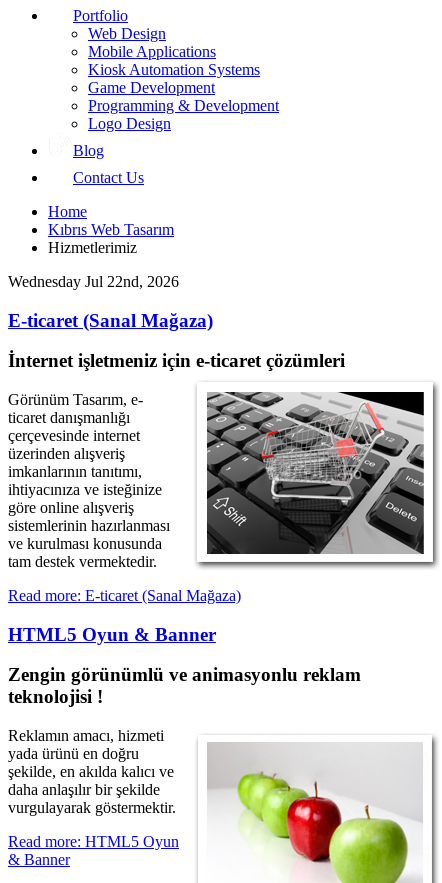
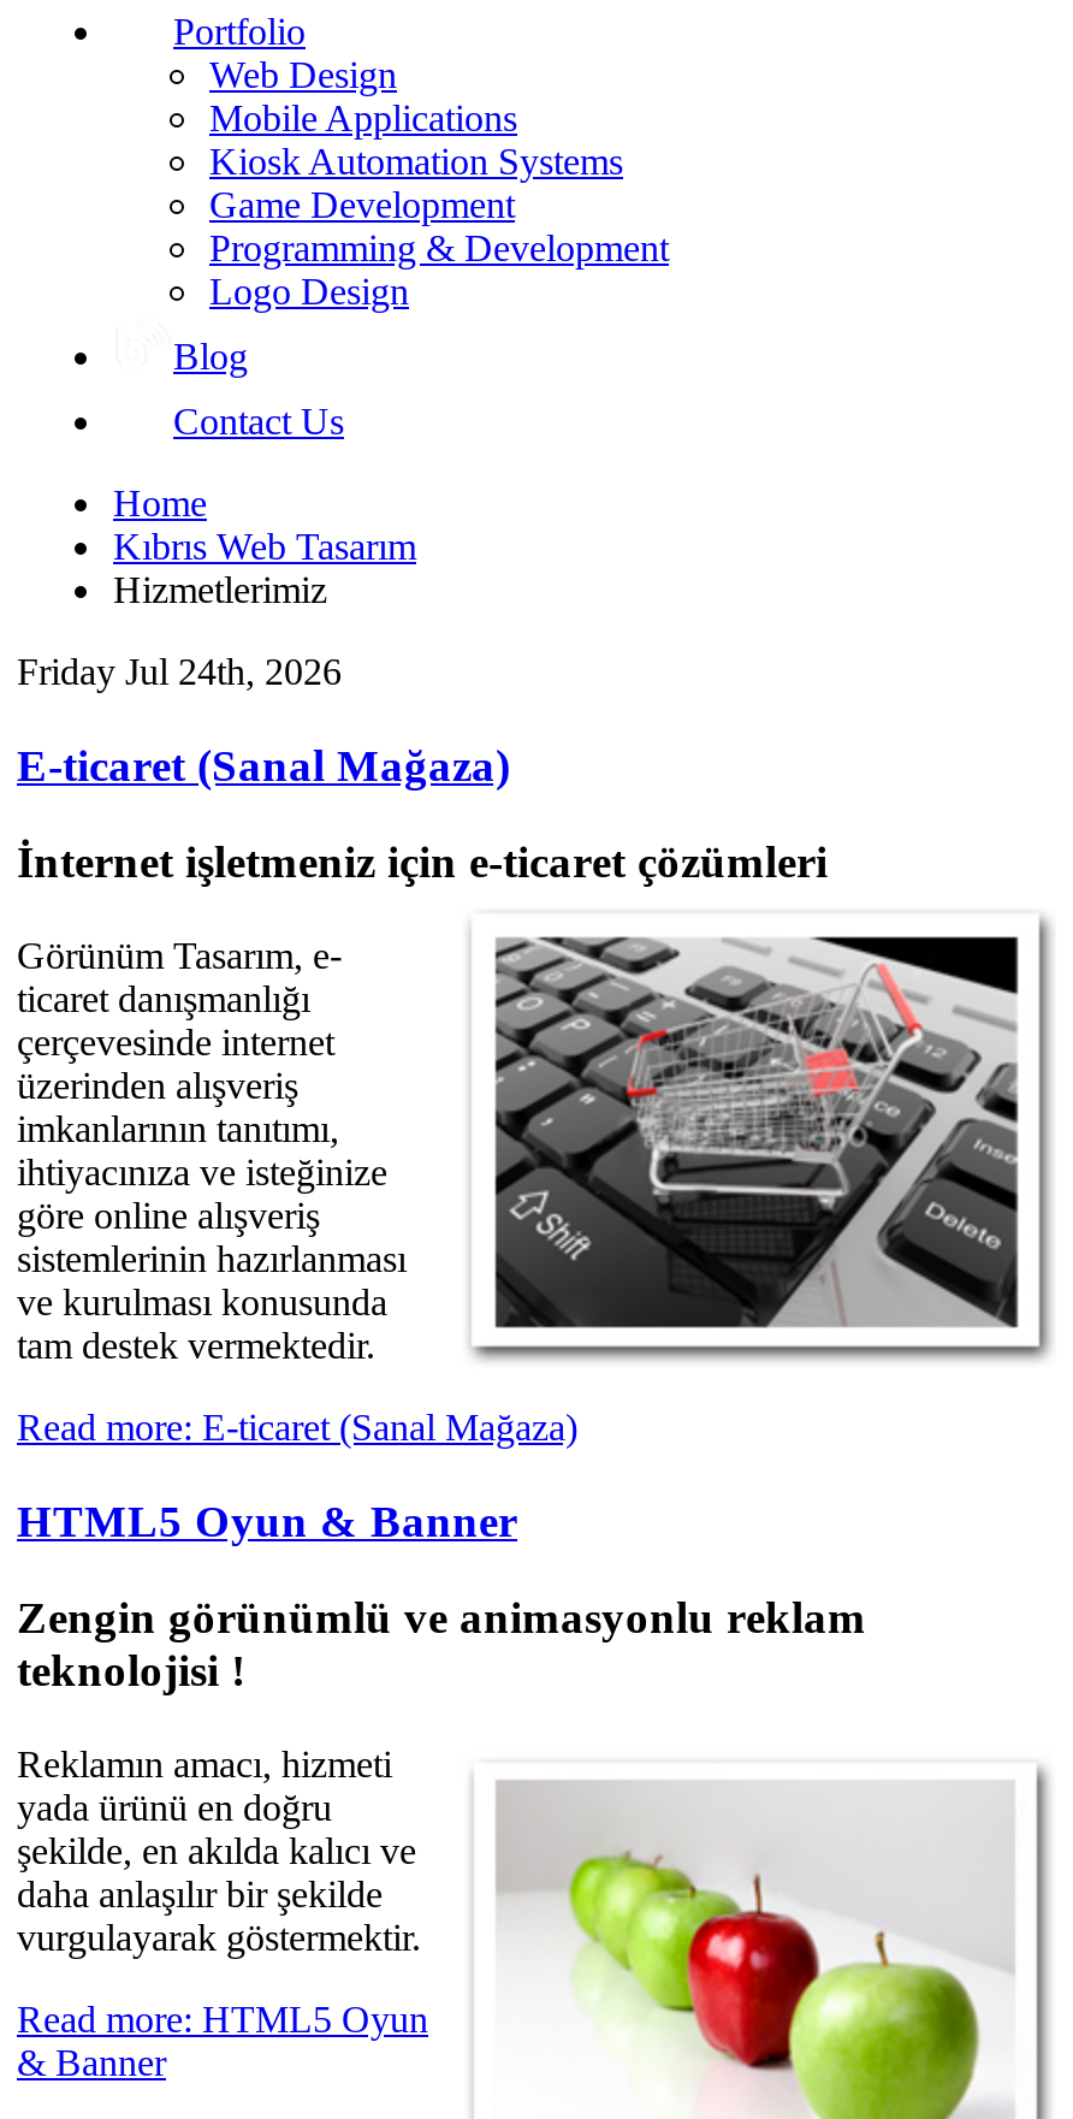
- Wednesday Jul 22nd, 2026
+ Friday Jul 24th, 2026
